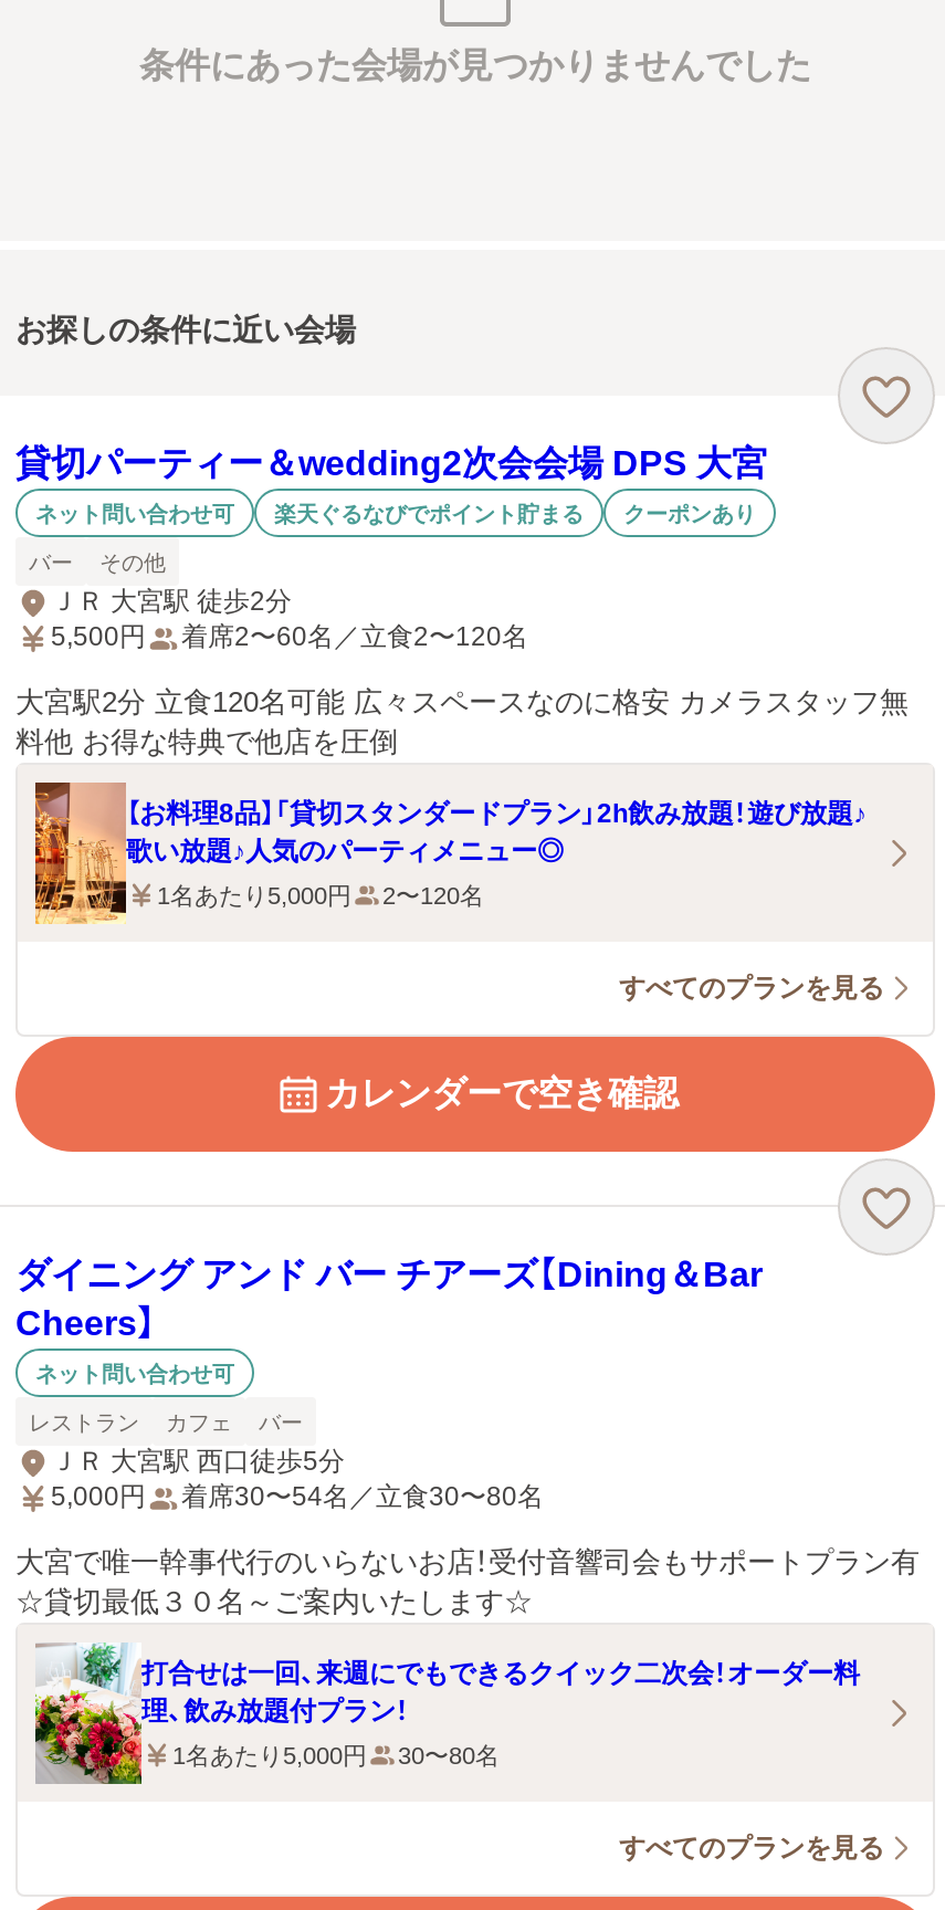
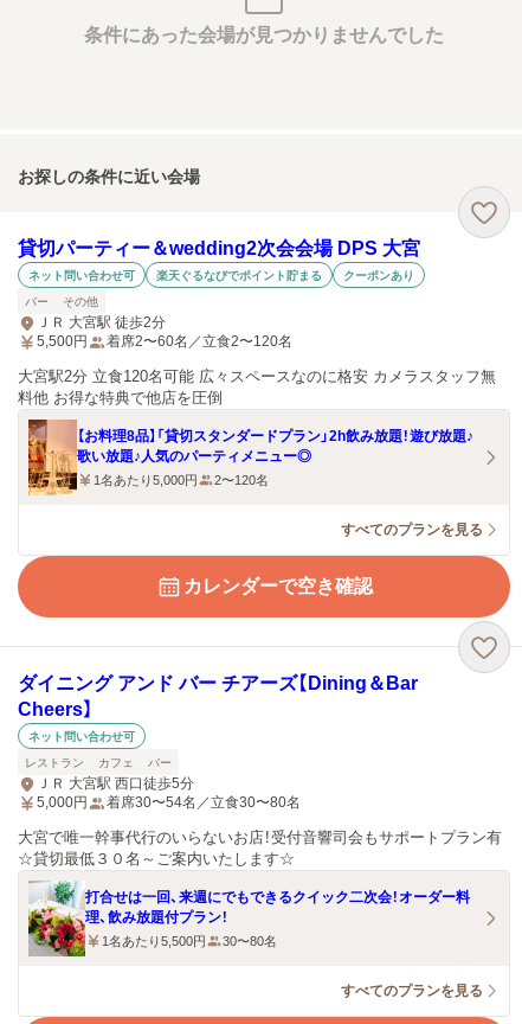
- 1名あたり5,000円 30〜80名
+ 1名あたり5,500円 30〜80名
